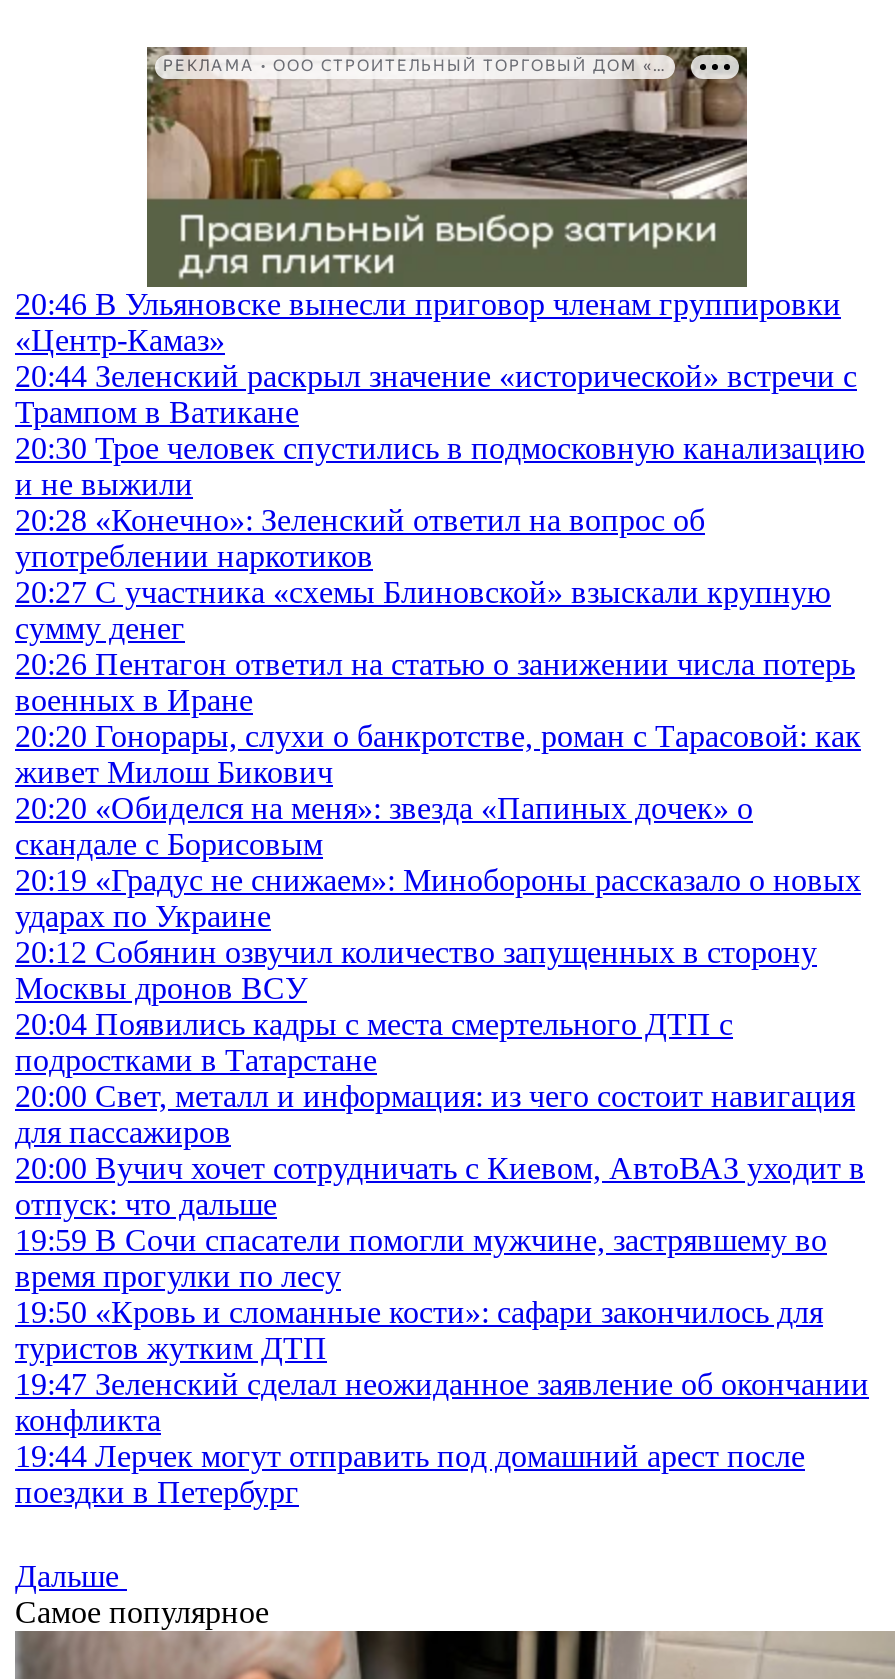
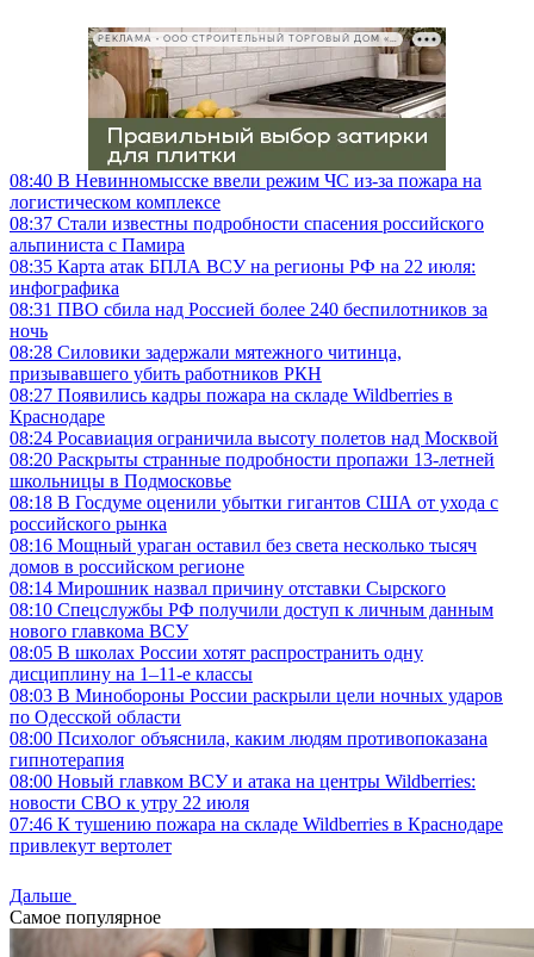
- 20:46 В Ульяновске вынесли приговор членам группировки
- «Центр-Камаз»
- 20:44 Зеленский раскрыл значение «исторической» встречи с
- Трампом в Ватикане
- 20:30 Трое человек спустились в подмосковную канализацию
- и не выжили
- 20:28 «Конечно»: Зеленский ответил на вопрос об
- употреблении наркотиков
- 20:27 С участника «схемы Блиновской» взыскали крупную
- сумму денег
- 20:26Пентагон ответил на статью о занижении числа потерь
- военных в Иране
- 20:20 Гонорары, слухи о банкротстве, роман с Тарасовой: как
- живет Милош Бикович
- 20:20 «Обиделся на меня»: звезда «Папиных дочек» о
- скандале с Борисовым
- 20:19«Градус не снижаем»: Минобороны рассказало о новых
- ударах по Украине
- 20:12 Собянин озвучил количество запущенных в сторону
- Москвы дронов ВСУ
- 20:04 Появились кадры с места смертельного ДТП с
- подростками в Татарстане
- 20:00 Свет, металл и информация: из чего состоит навигация
- для пассажиров
- 20:00 Вучич хочет сотрудничать с Киевом, АвтоВАЗ уходит в
- отпуск: что дальше
- 19:59 В Сочи спасатели помогли мужчине, застрявшему во
- время прогулки по лесу
- 19:50 «Кровь и сломанные кости»: сафари закончилось для
- туристов жутким ДТП
- 19:47 Зеленский сделал неожиданное заявление об окончании
- конфликта
- 19:44 Лерчек могут отправить под домашний арест после
- поездки в Петербург
+ 08:40 В Невинномысске ввели режим ЧС из-за пожара на
+ логистическом комплексе
+ 08:37 Стали известны подробности спасения российского
+ альпиниста с Памира
+ 08:35 Карта атак БПЛА ВСУ на регионы РФ на 22 июля:
+ инфографика
+ 08:31 ПВО сбила над Россией более 240 беспилотников за
+ ночь
+ 08:28 Силовики задержали мятежного читинца,
+ призывавшего убить работников РКН
+ 08:27 Появились кадры пожара на складе Wildberries в
+ Краснодаре
+ 08:24 Росавиация ограничила высоту полетов над Москвой
+ 08:20 Раскрыты странные подробности пропажи 13-летней
+ школьницы в Подмосковье
+ 08:18 В Госдуме оценили убытки гигантов США от ухода с
+ российского рынка
+ 08:16 Мощный ураган оставил без света несколько тысяч
+ домов в российском регионе
+ 08:14 Мирошник назвал причину отставки Сырского
+ 08:10 Спецслужбы РФ получили доступ к личным данным
+ нового главкома ВСУ
+ 08:05 В школах России хотят распространить одну
+ дисциплину на 1–11-е классы
+ 08:03 В Минобороны России раскрыли цели ночных ударов
+ по Одесской области
+ 08:00 Психолог объяснила, каким людям противопоказана
+ гипнотерапия
+ 08:00 Новый главком ВСУ и атака на центры Wildberries:
+ новости СВО к утру 22 июля
+ 07:46 К тушению пожара на складе Wildberries в Краснодаре
+ привлекут вертолет
